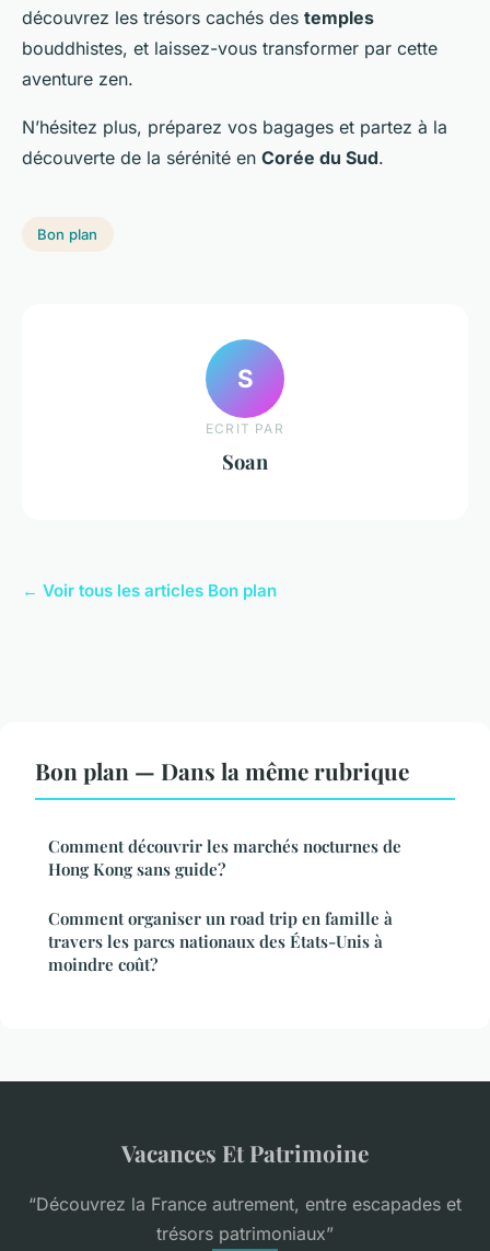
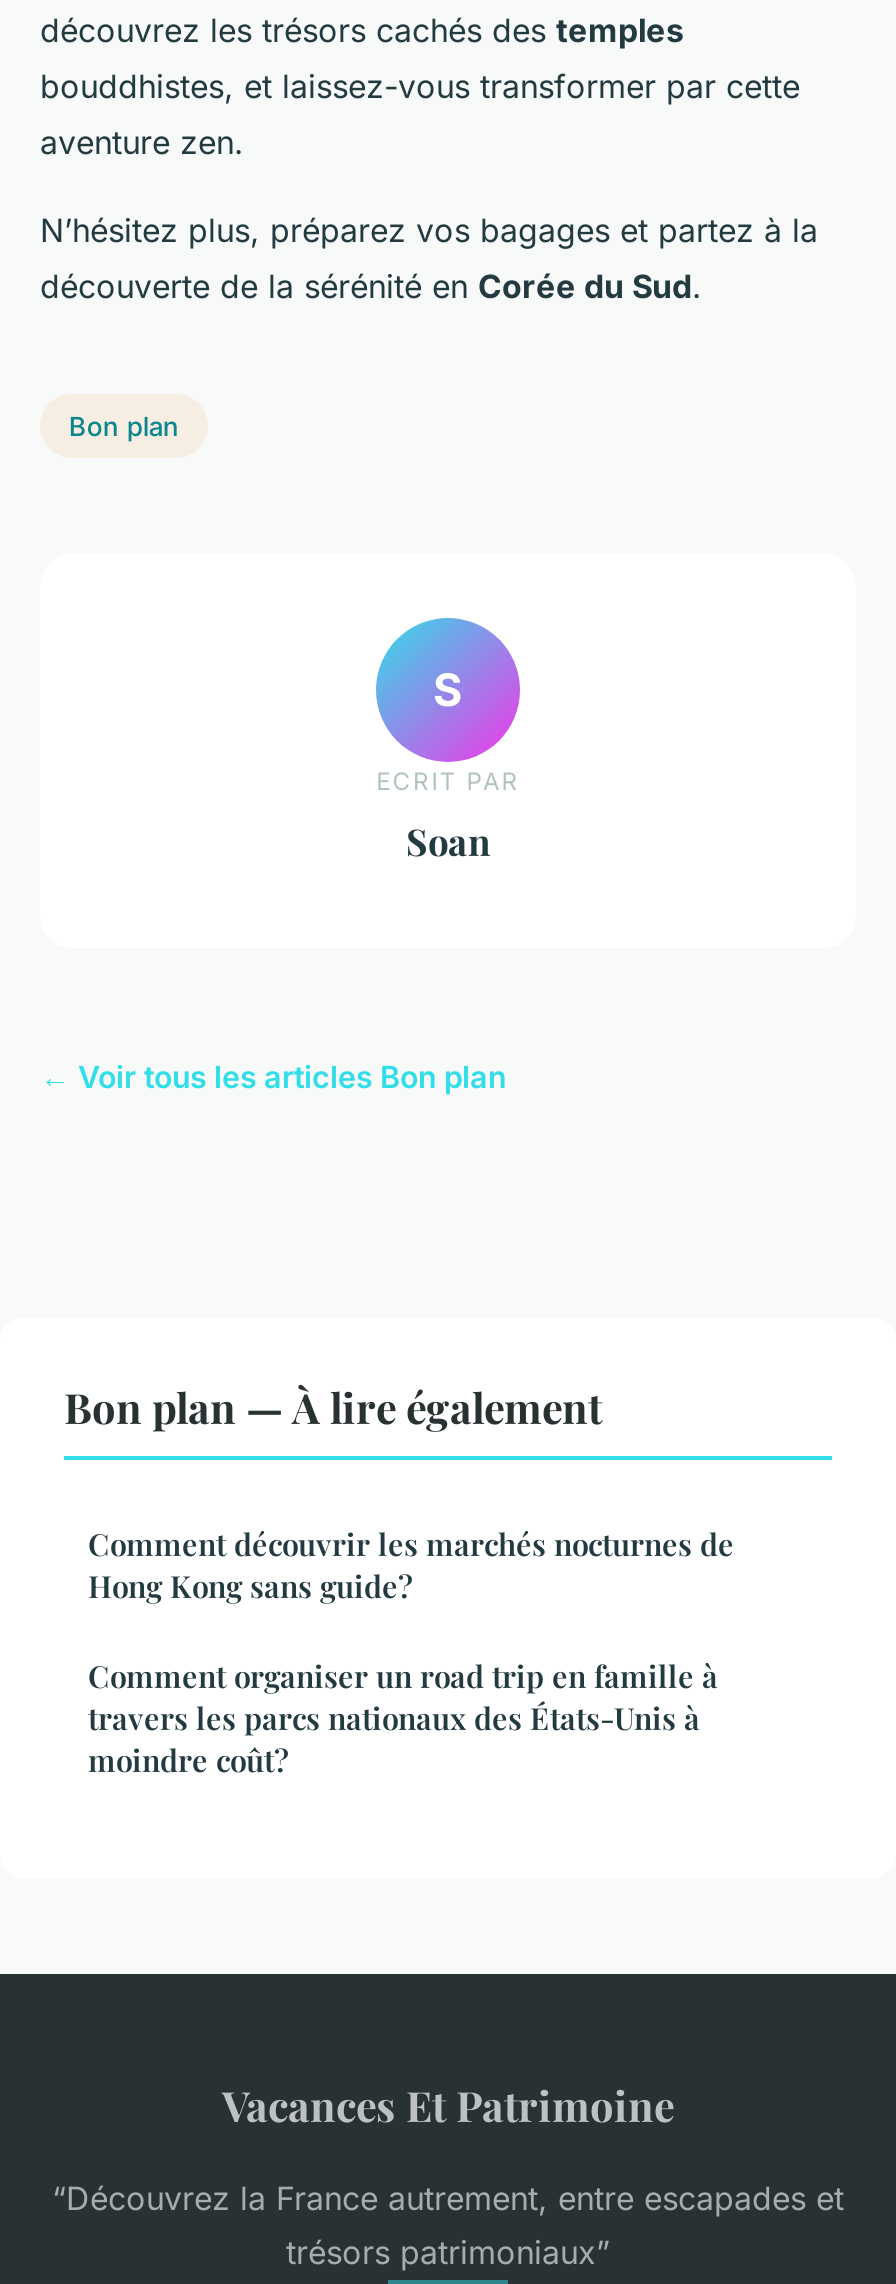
- Bon plan — Dans la même rubrique
+ Bon plan — À lire également
